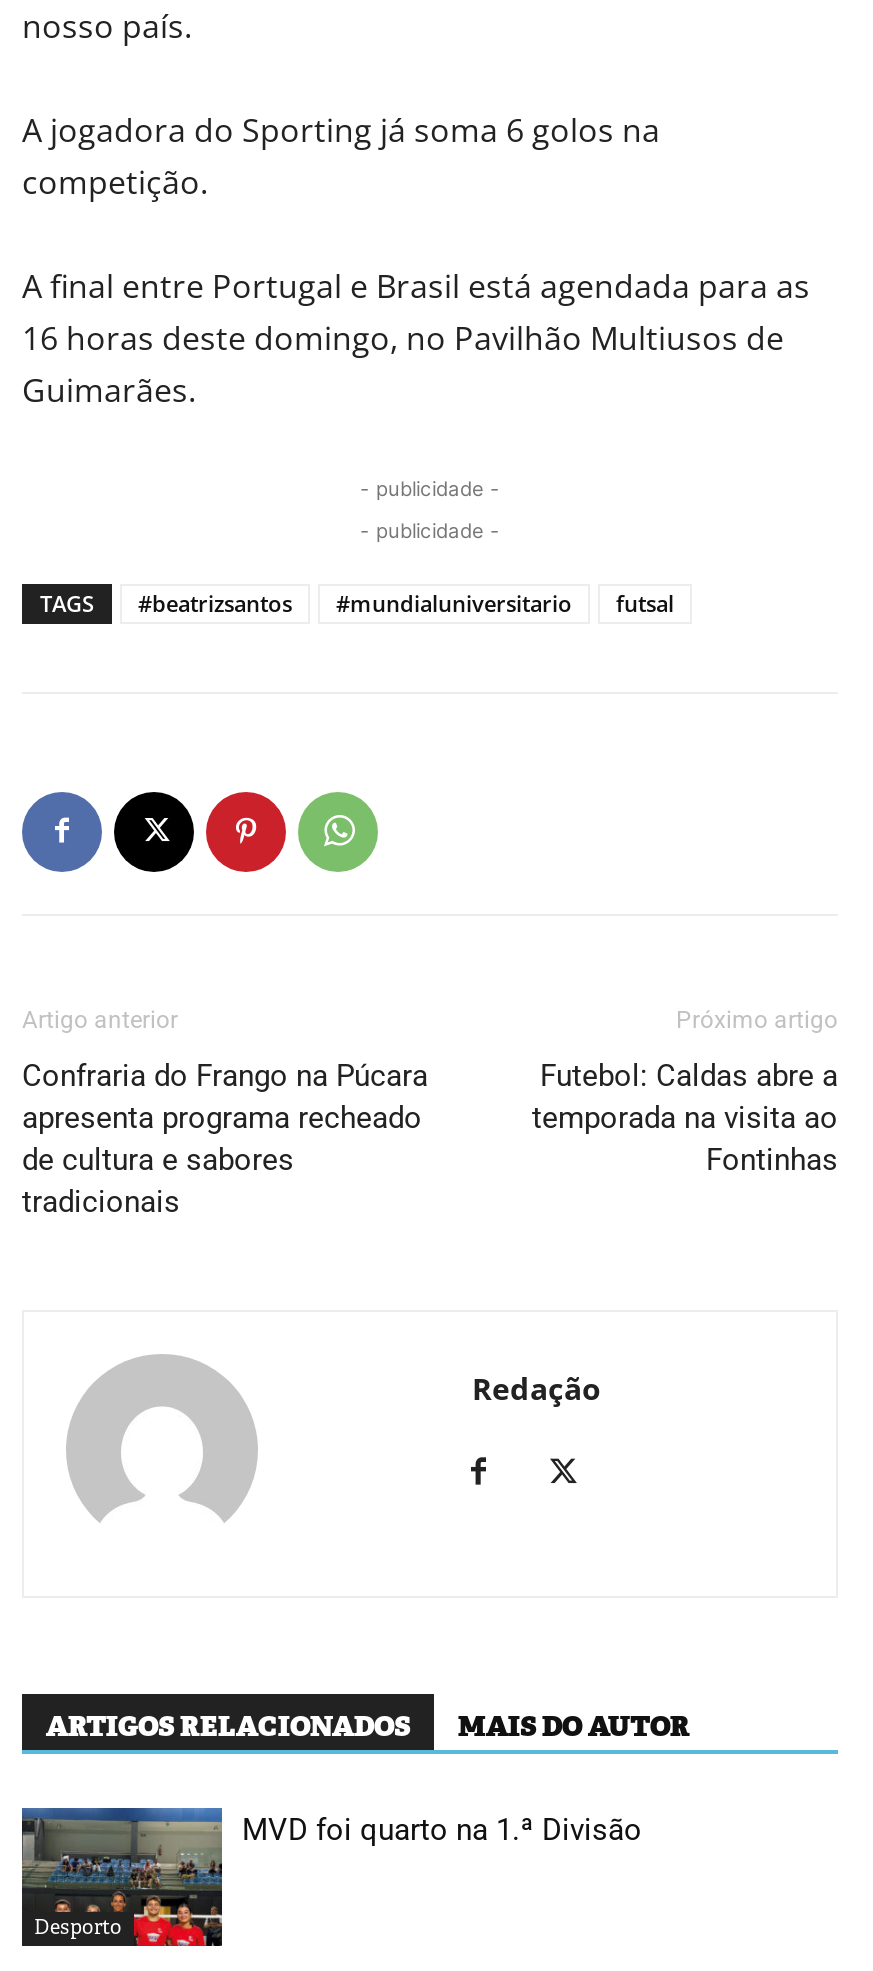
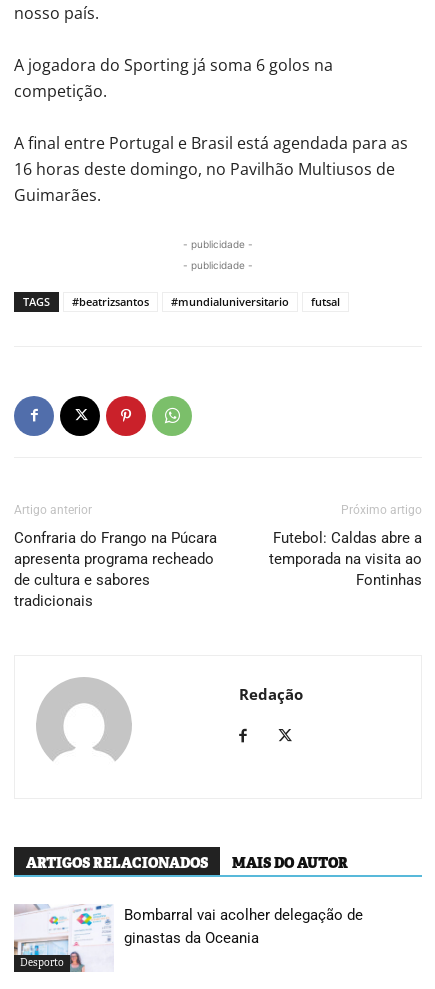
- [image]
- MVD foi quarto na 1.ª Divisão
+ [image]
+ Bombarral vai acolher delegação de
+ ginastas da Oceania
